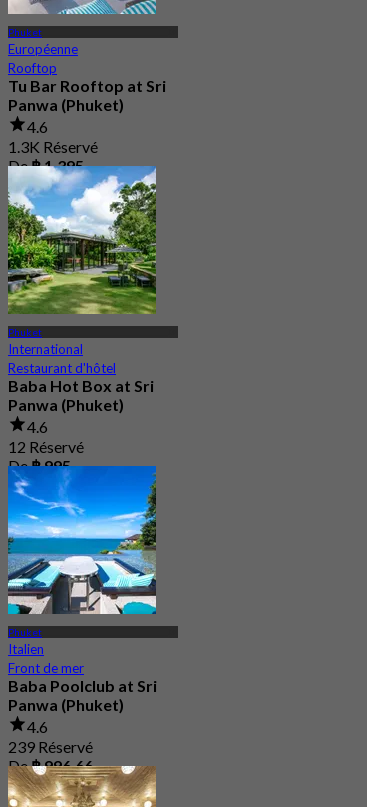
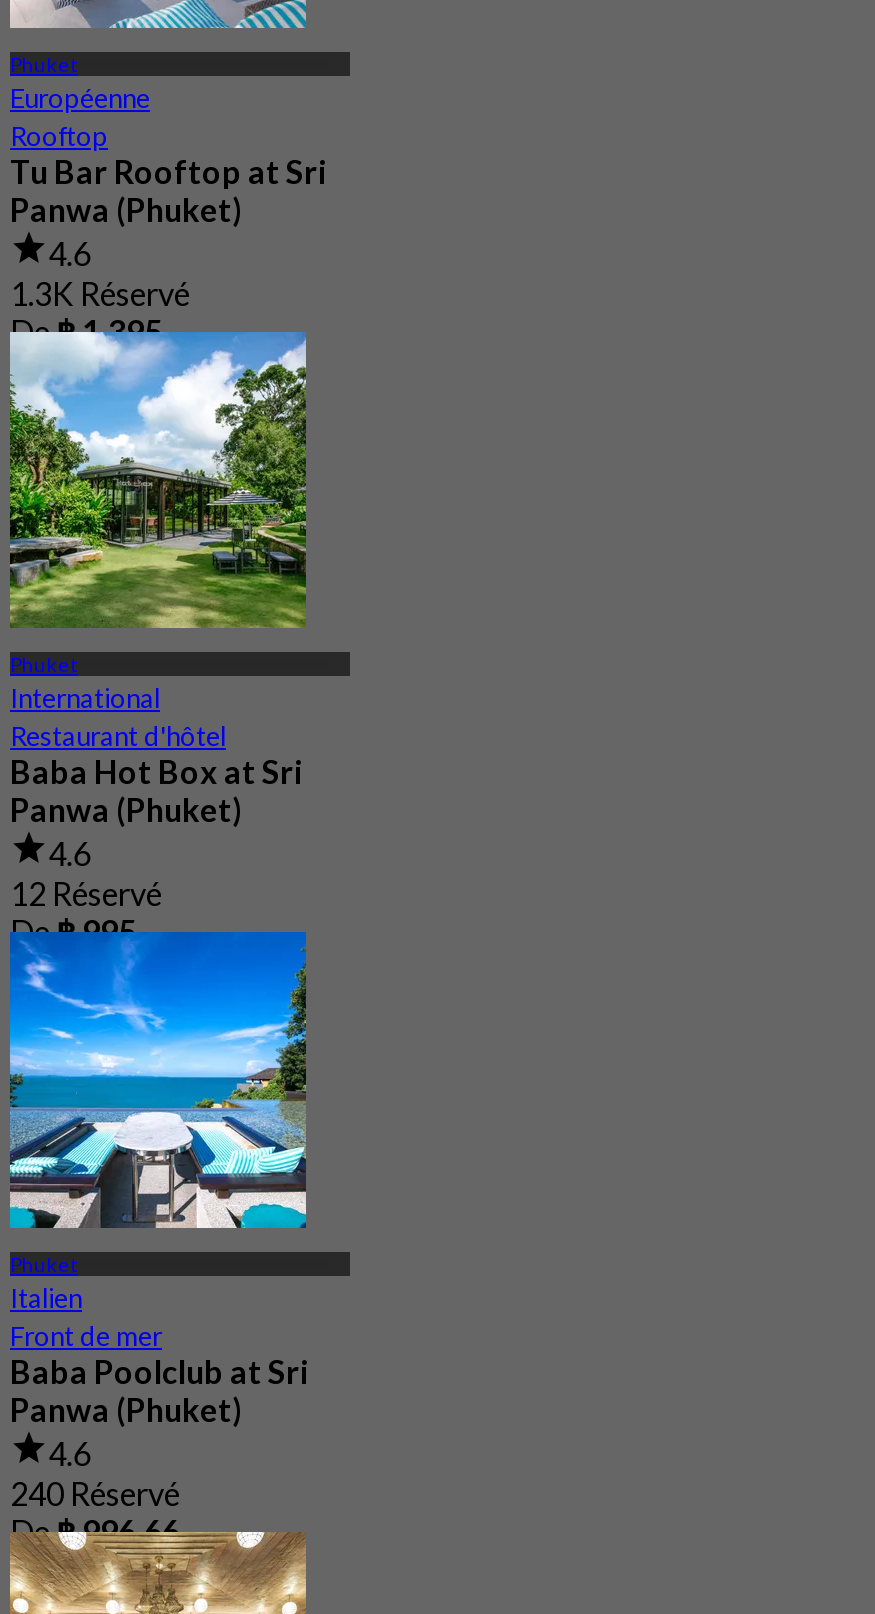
- 239 Réservé
+ 240 Réservé
